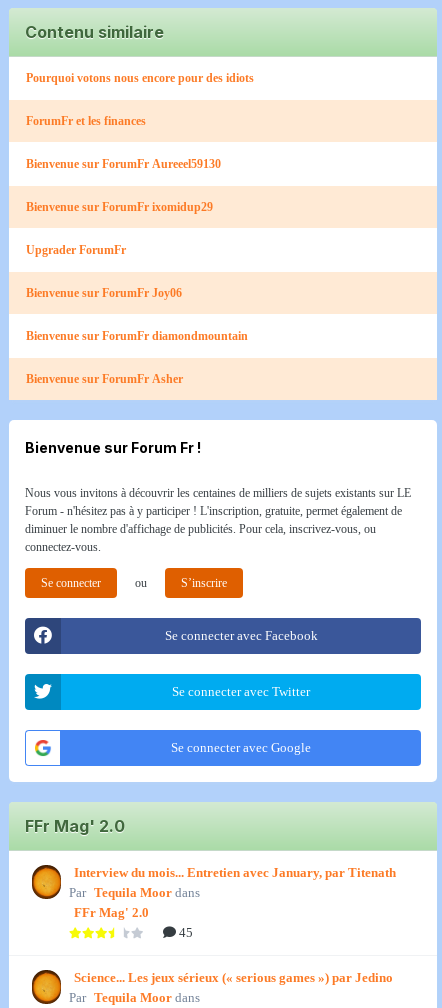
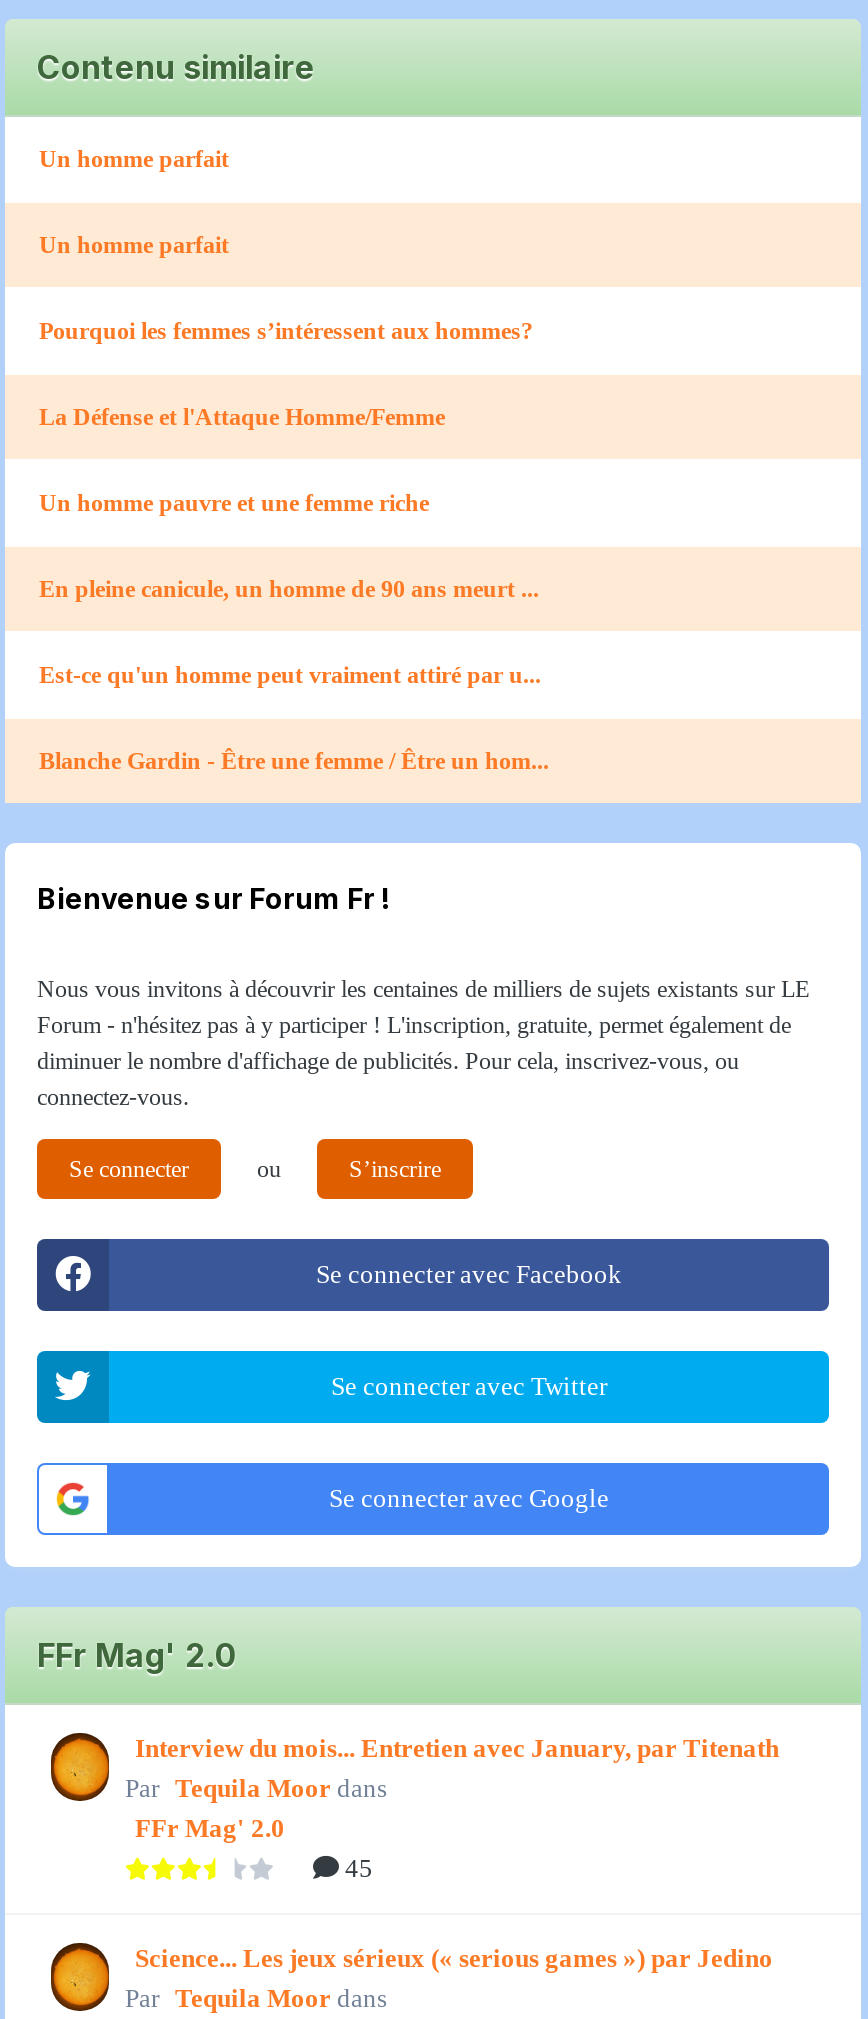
- Pourquoi votons nous encore pour des idiots
+ Un homme parfait

- ForumFr et les finances
+ Un homme parfait

- Bienvenue sur ForumFr Aureeel59130
+ Pourquoi les femmes s’intéressent aux hommes?

- Bienvenue sur ForumFr ixomidup29
+ La Défense et l'Attaque Homme/Femme

- Upgrader ForumFr
+ Un homme pauvre et une femme riche

- Bienvenue sur ForumFr Joy06
+ En pleine canicule, un homme de 90 ans meurt ...

- Bienvenue sur ForumFr diamondmountain
+ Est-ce qu'un homme peut vraiment attiré par u...

- Bienvenue sur ForumFr Asher
+ Blanche Gardin - Être une femme / Être un hom...
